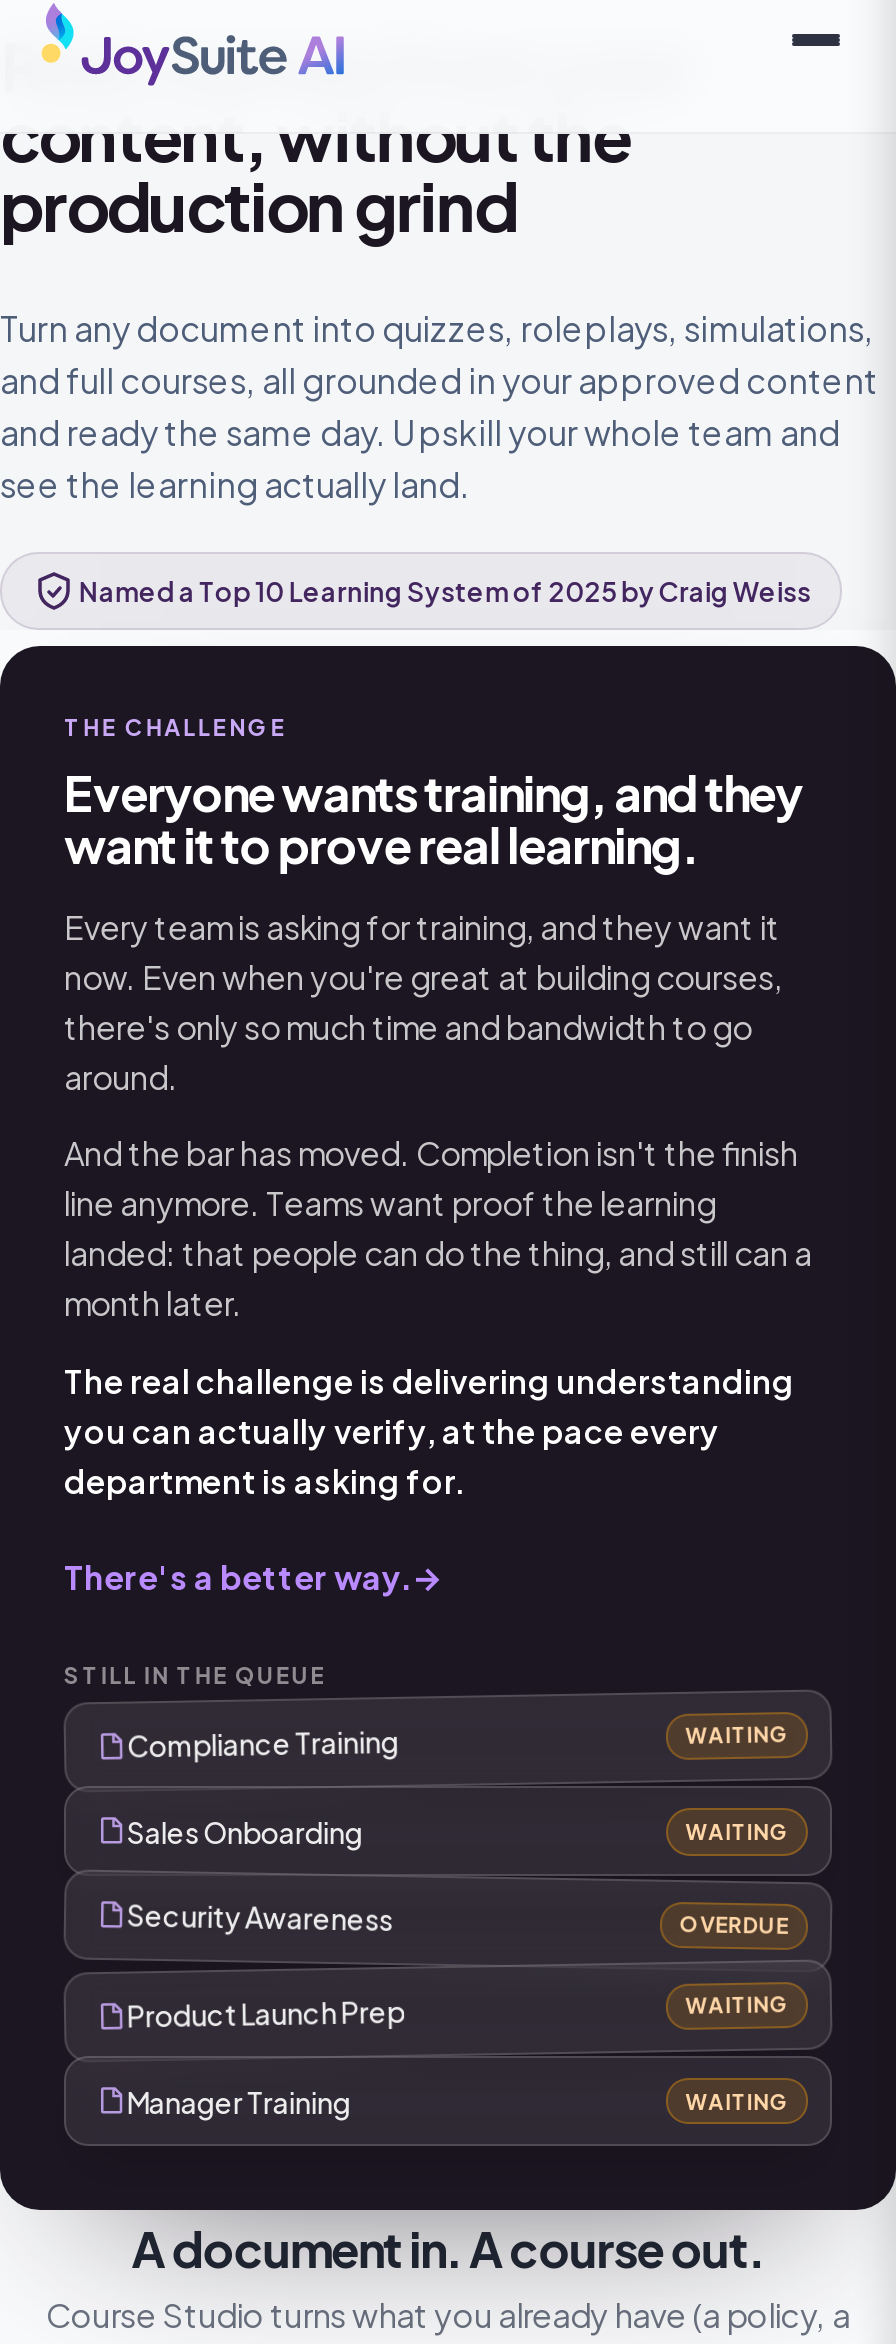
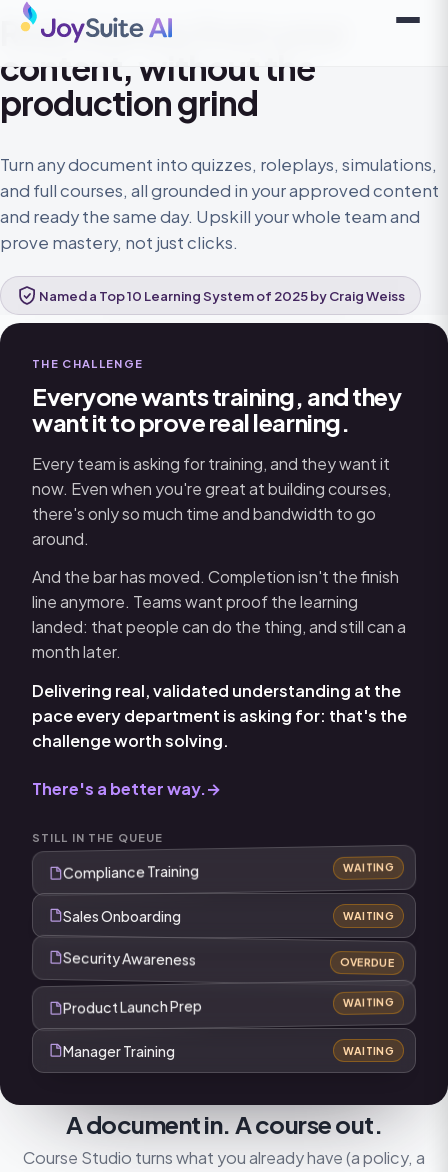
- see the learning actually land.
+ prove mastery, not just clicks.

- The real challenge is delivering understanding
- you can actually verify, at the pace every
- department is asking for.
+ Delivering real, validated understanding at the
+ pace every department is asking for: that's the
+ challenge worth solving.
